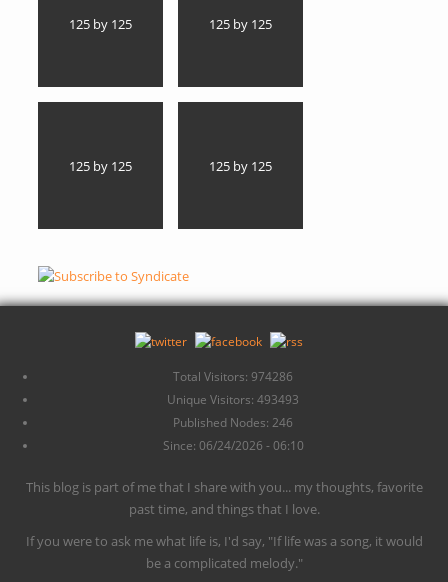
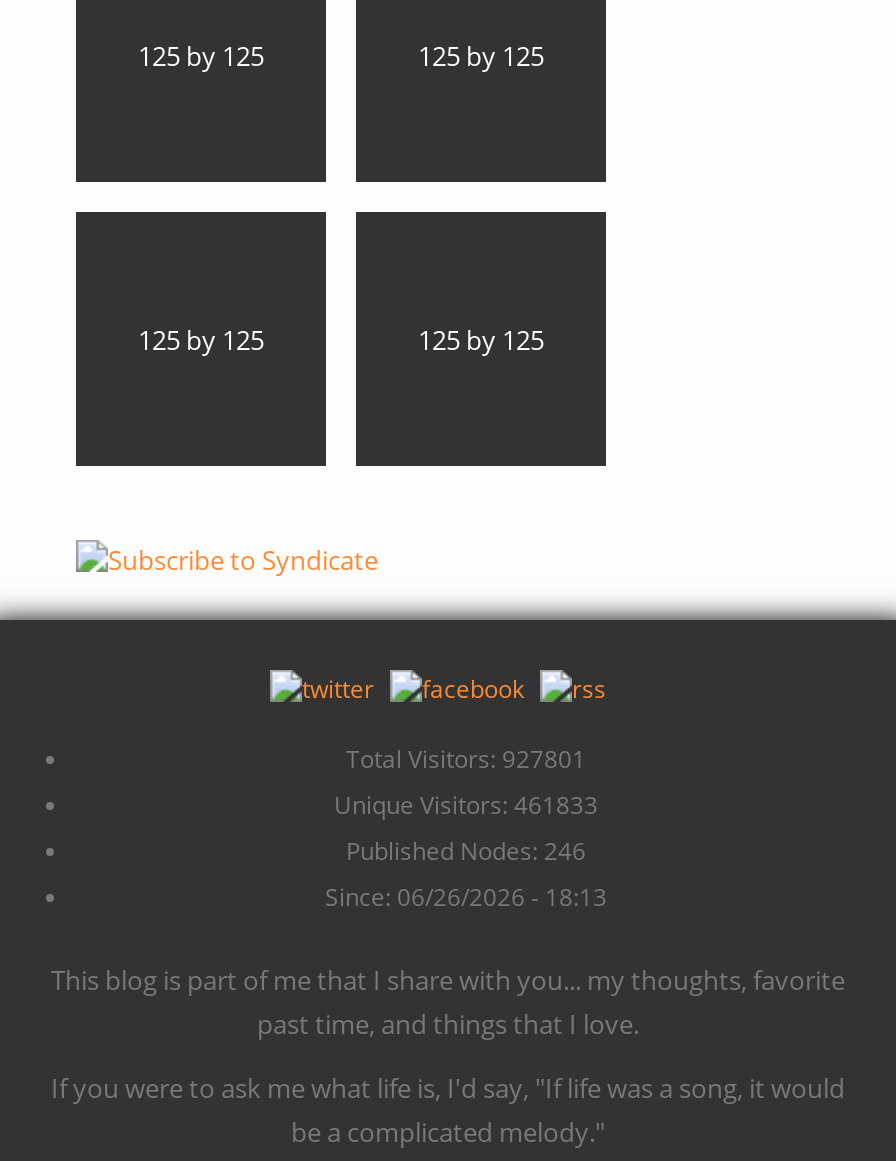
- Total Visitors: 974286
+ Total Visitors: 927801

- Unique Visitors: 493493
+ Unique Visitors: 461833

- Since: 06/24/2026 - 06:10
+ Since: 06/26/2026 - 18:13
